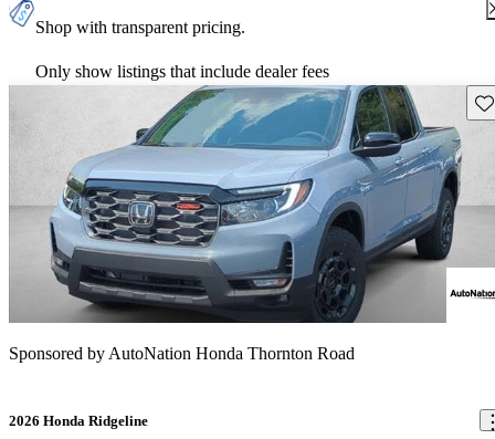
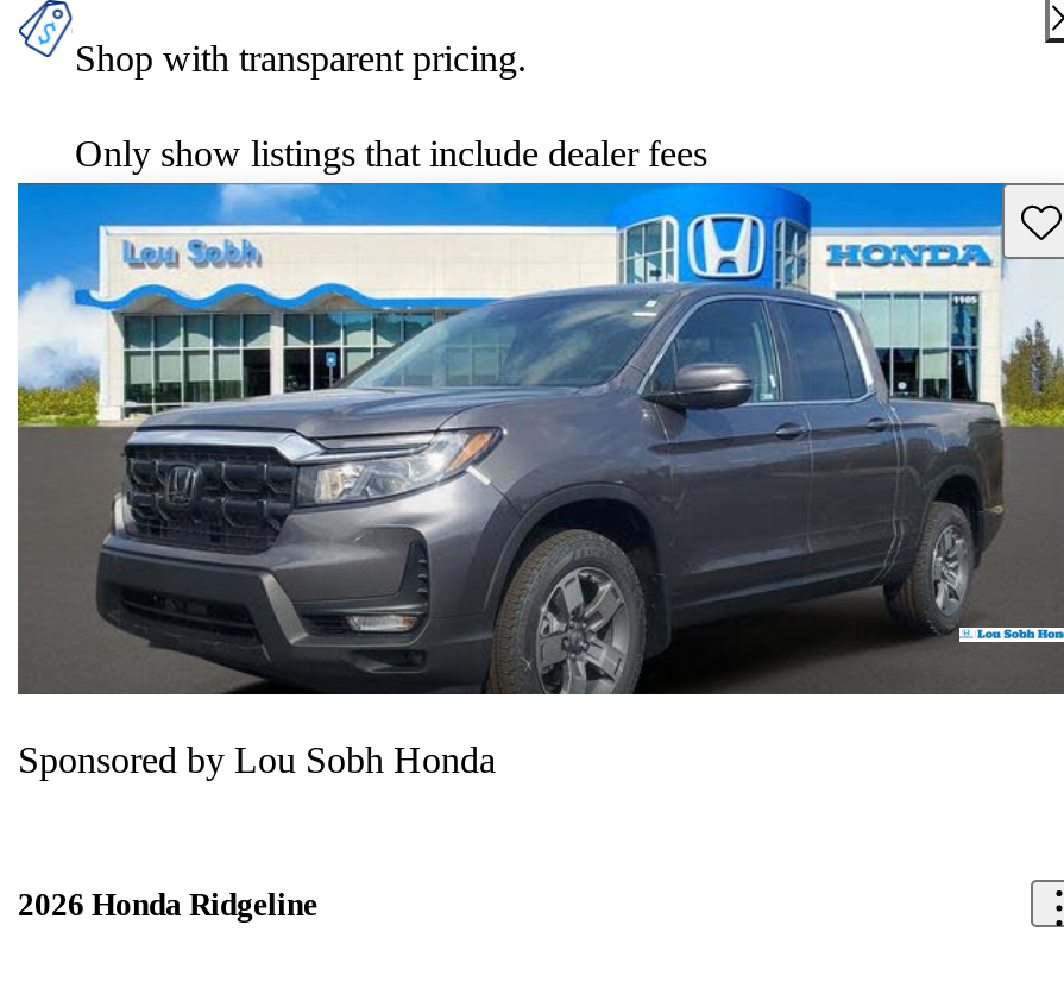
- [image]
- Sponsored by AutoNation Honda Thornton Road
+ [image]
+ Sponsored by Lou Sobh Honda
